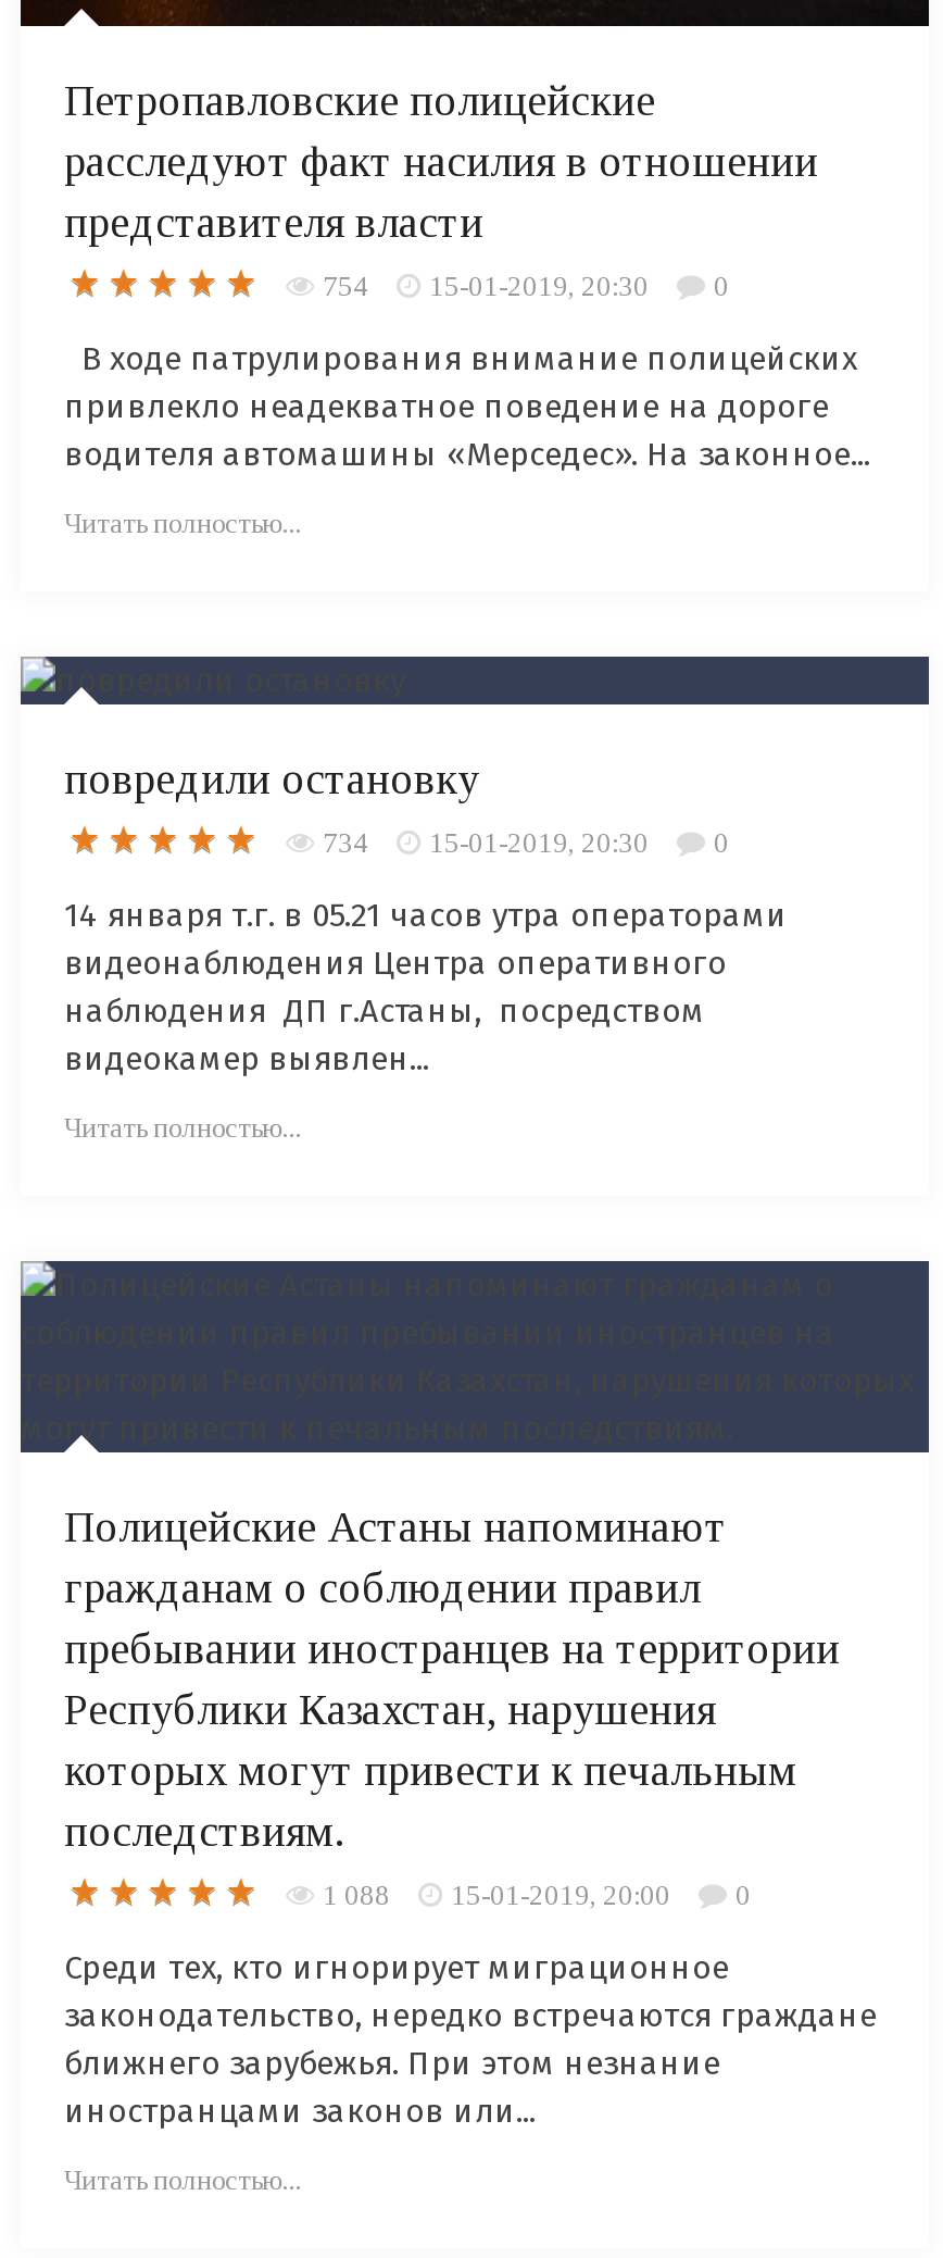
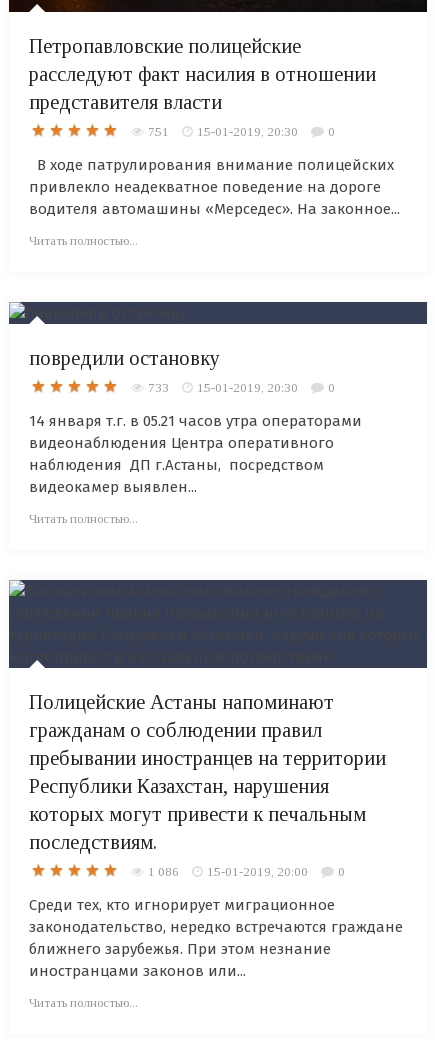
- 754 15-01-2019, 20:30
+ 751 15-01-2019, 20:30

- 734 15-01-2019, 20:30 0
+ 733 15-01-2019, 20:30 0

- 1 088 15-01-2019, 20:00 0
+ 1 086 15-01-2019, 20:00 0
